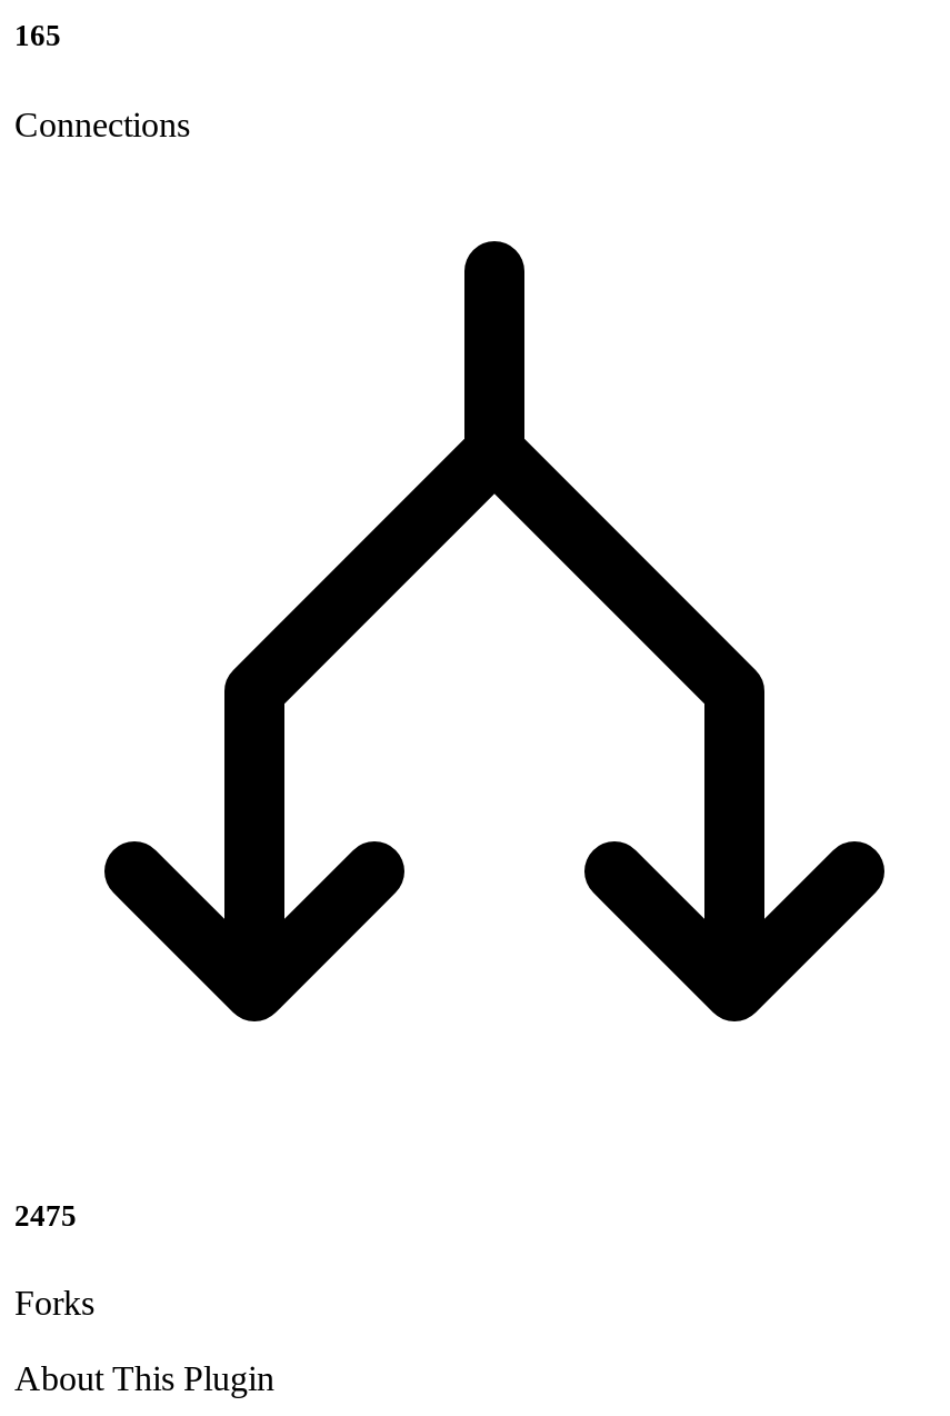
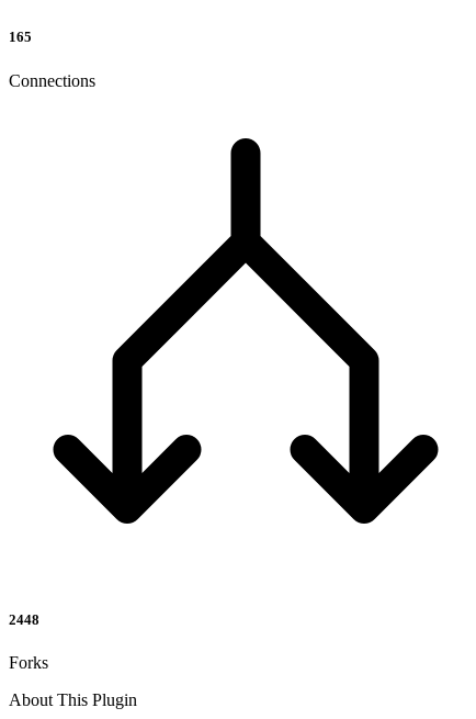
- 2475
+ 2448
